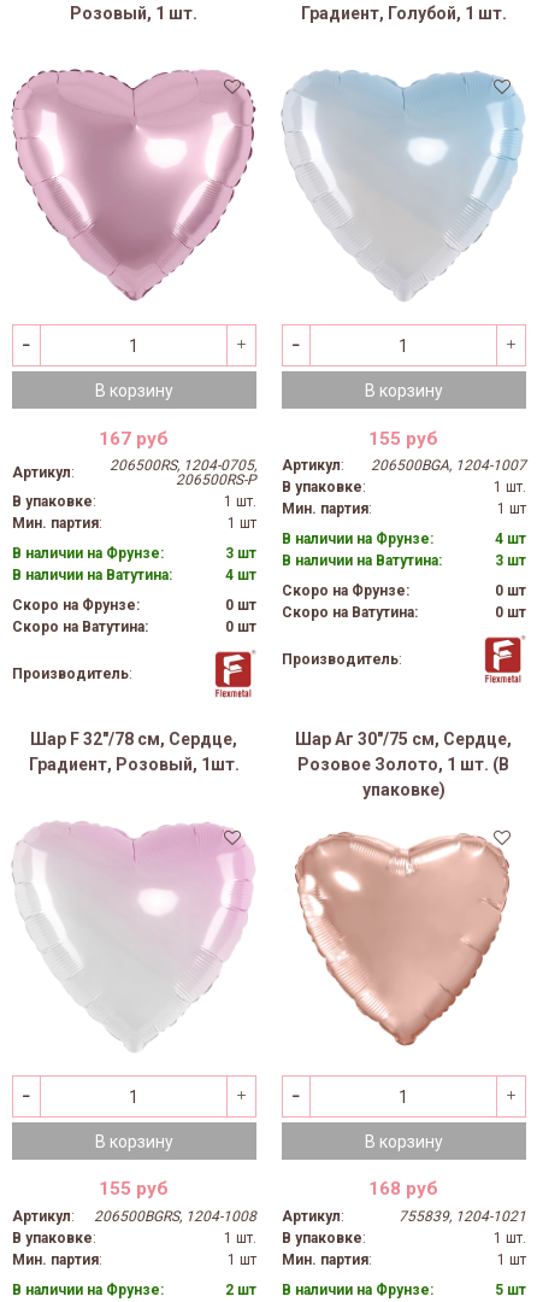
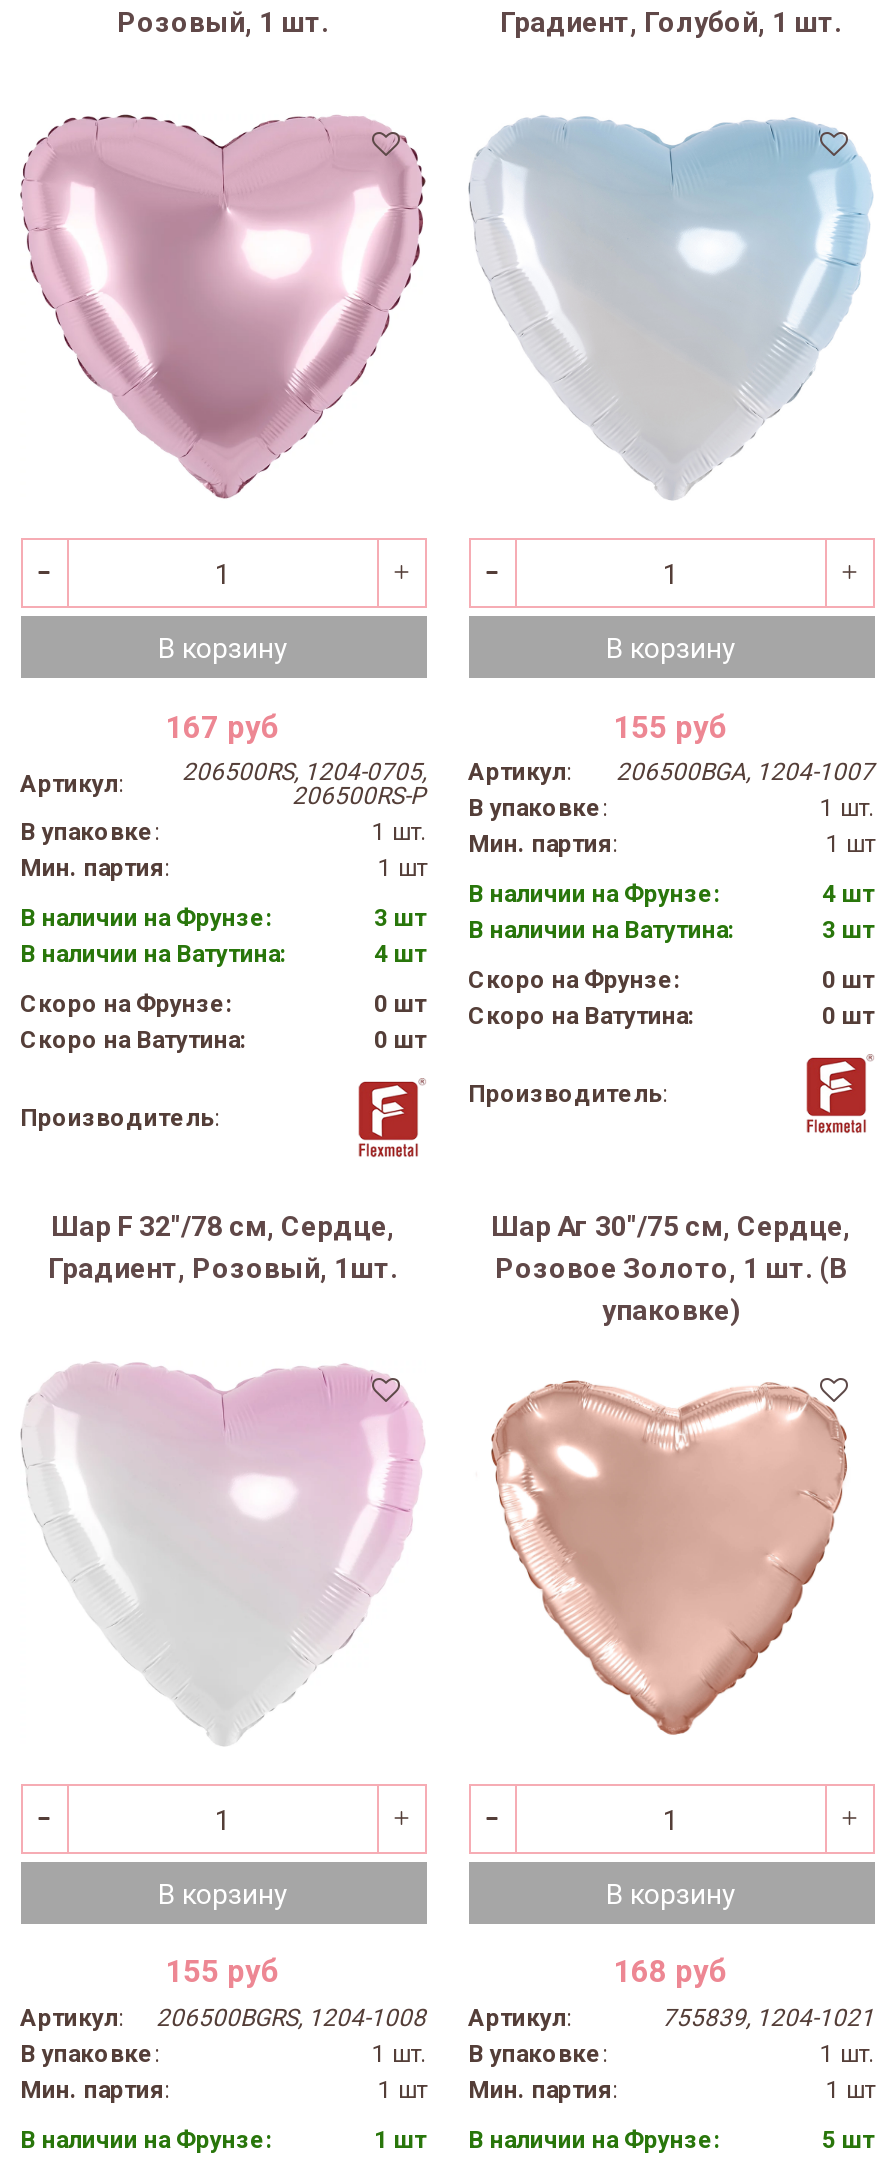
- 2 шт В наличии на Фрунзе:
+ 1 шт В наличии на Фрунзе:
